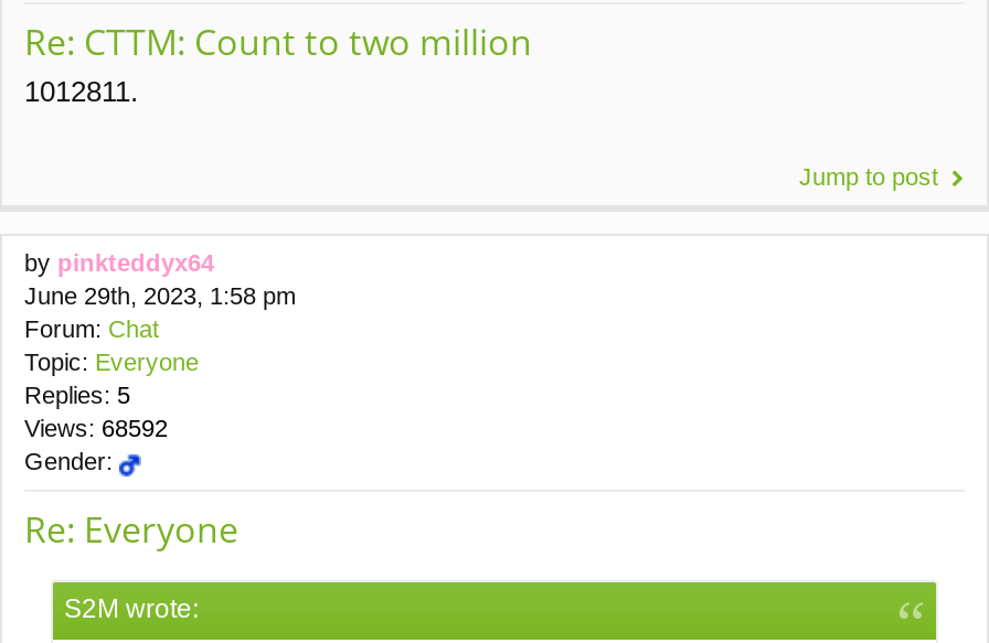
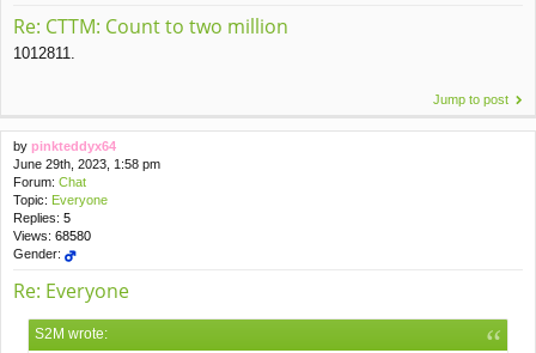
- Views: 68592
+ Views: 68580
